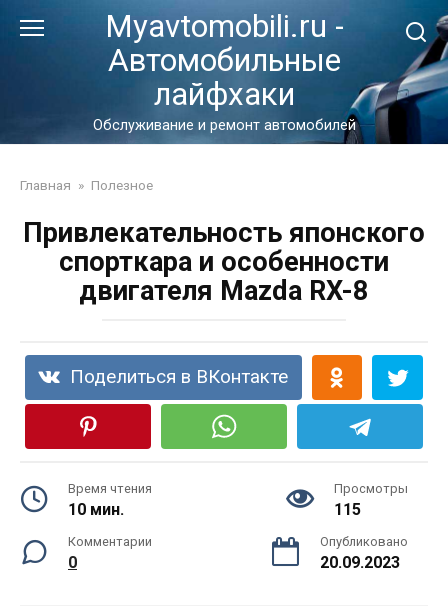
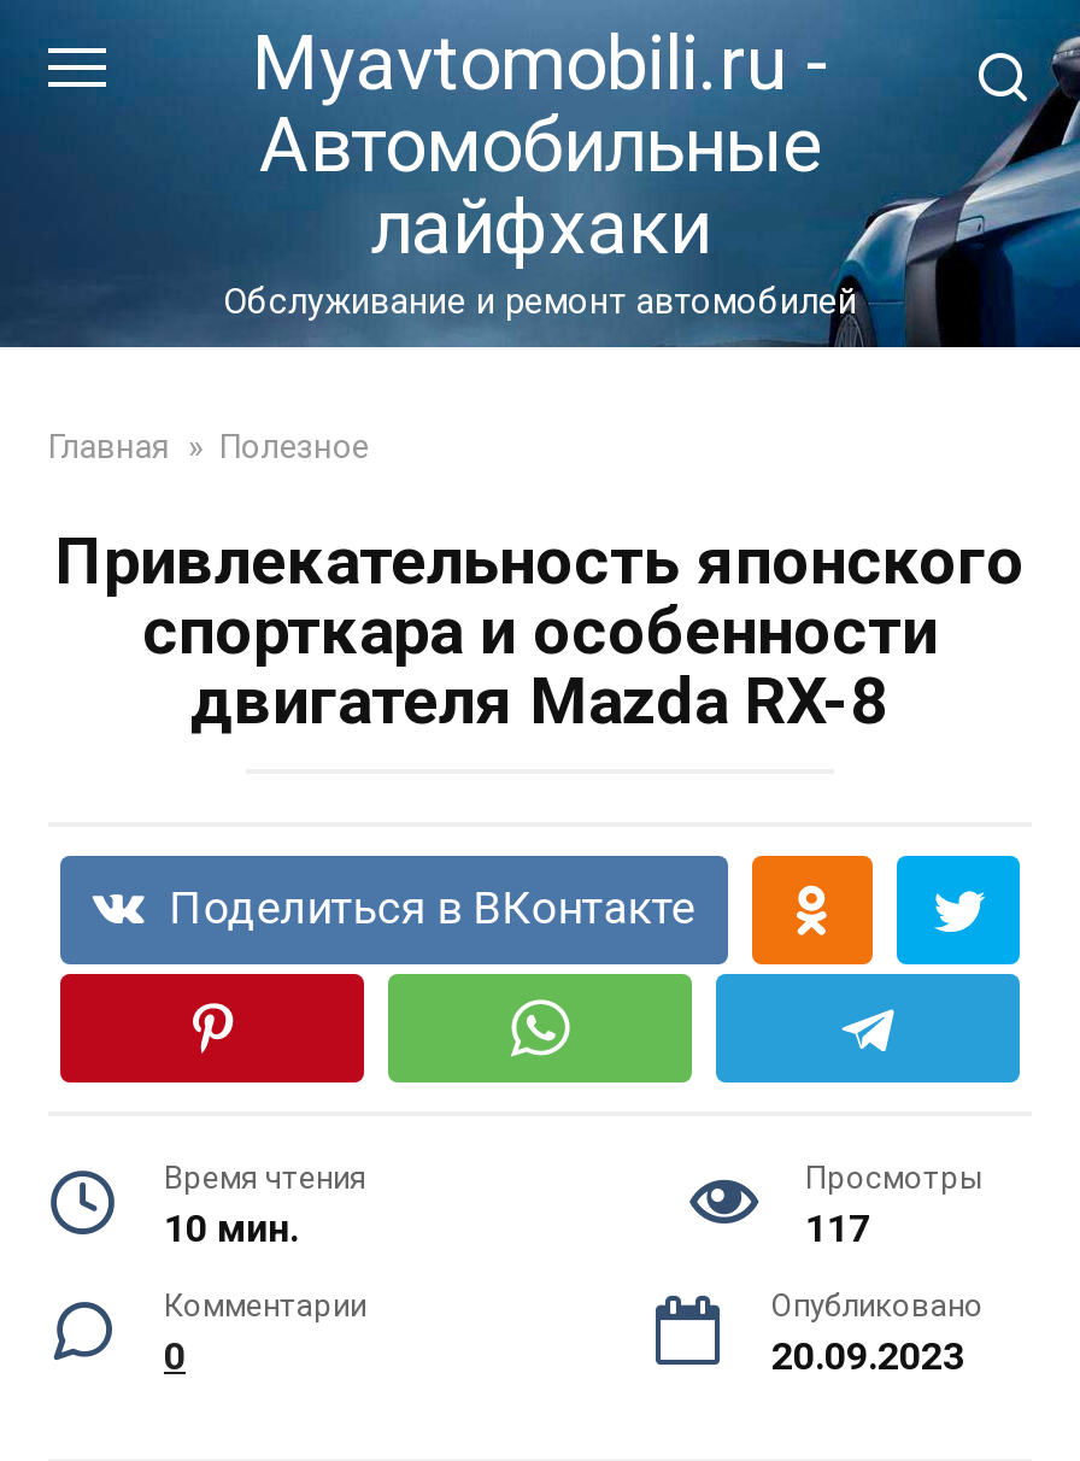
- 115
+ 117
